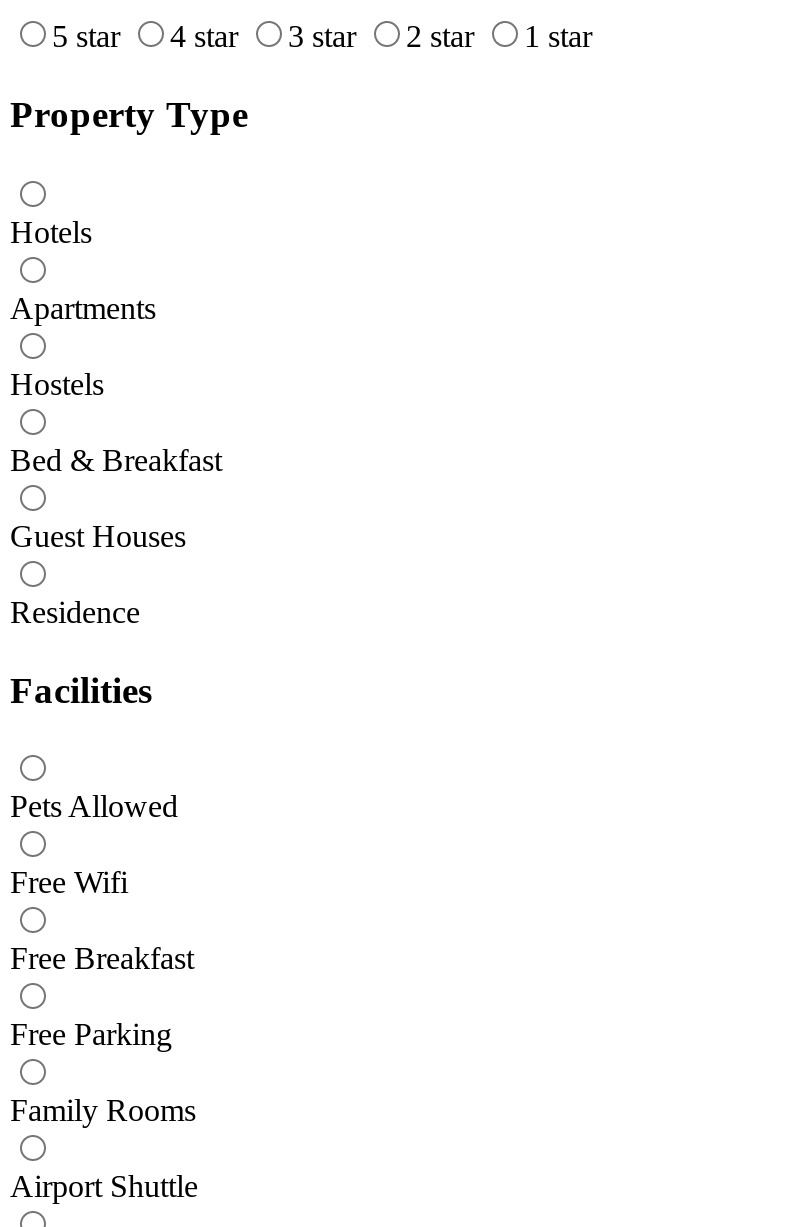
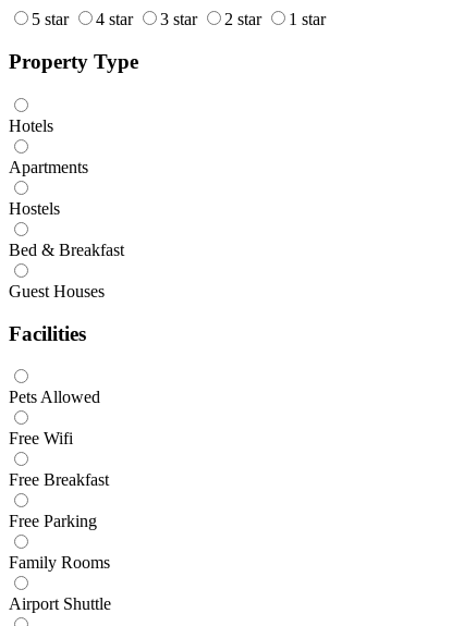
- Residence
